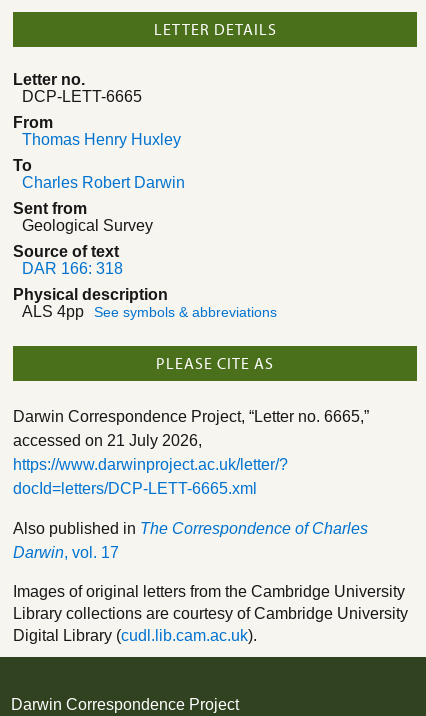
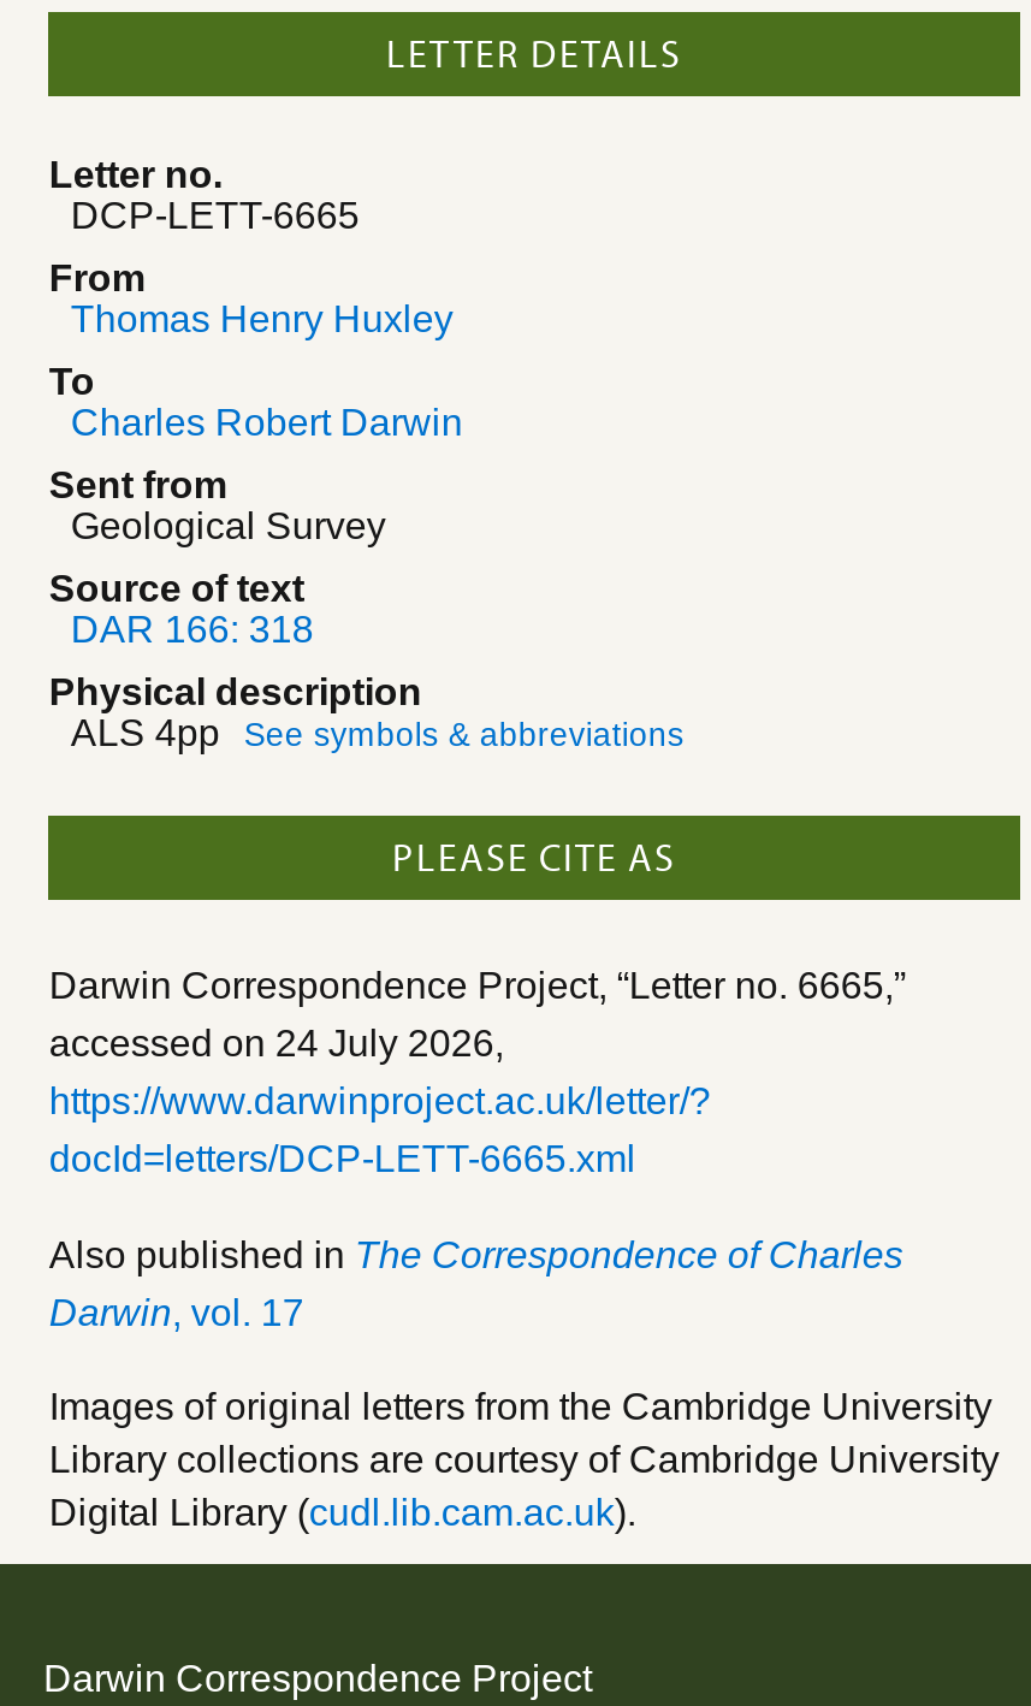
- accessed on 21 July 2026,
+ accessed on 24 July 2026,
